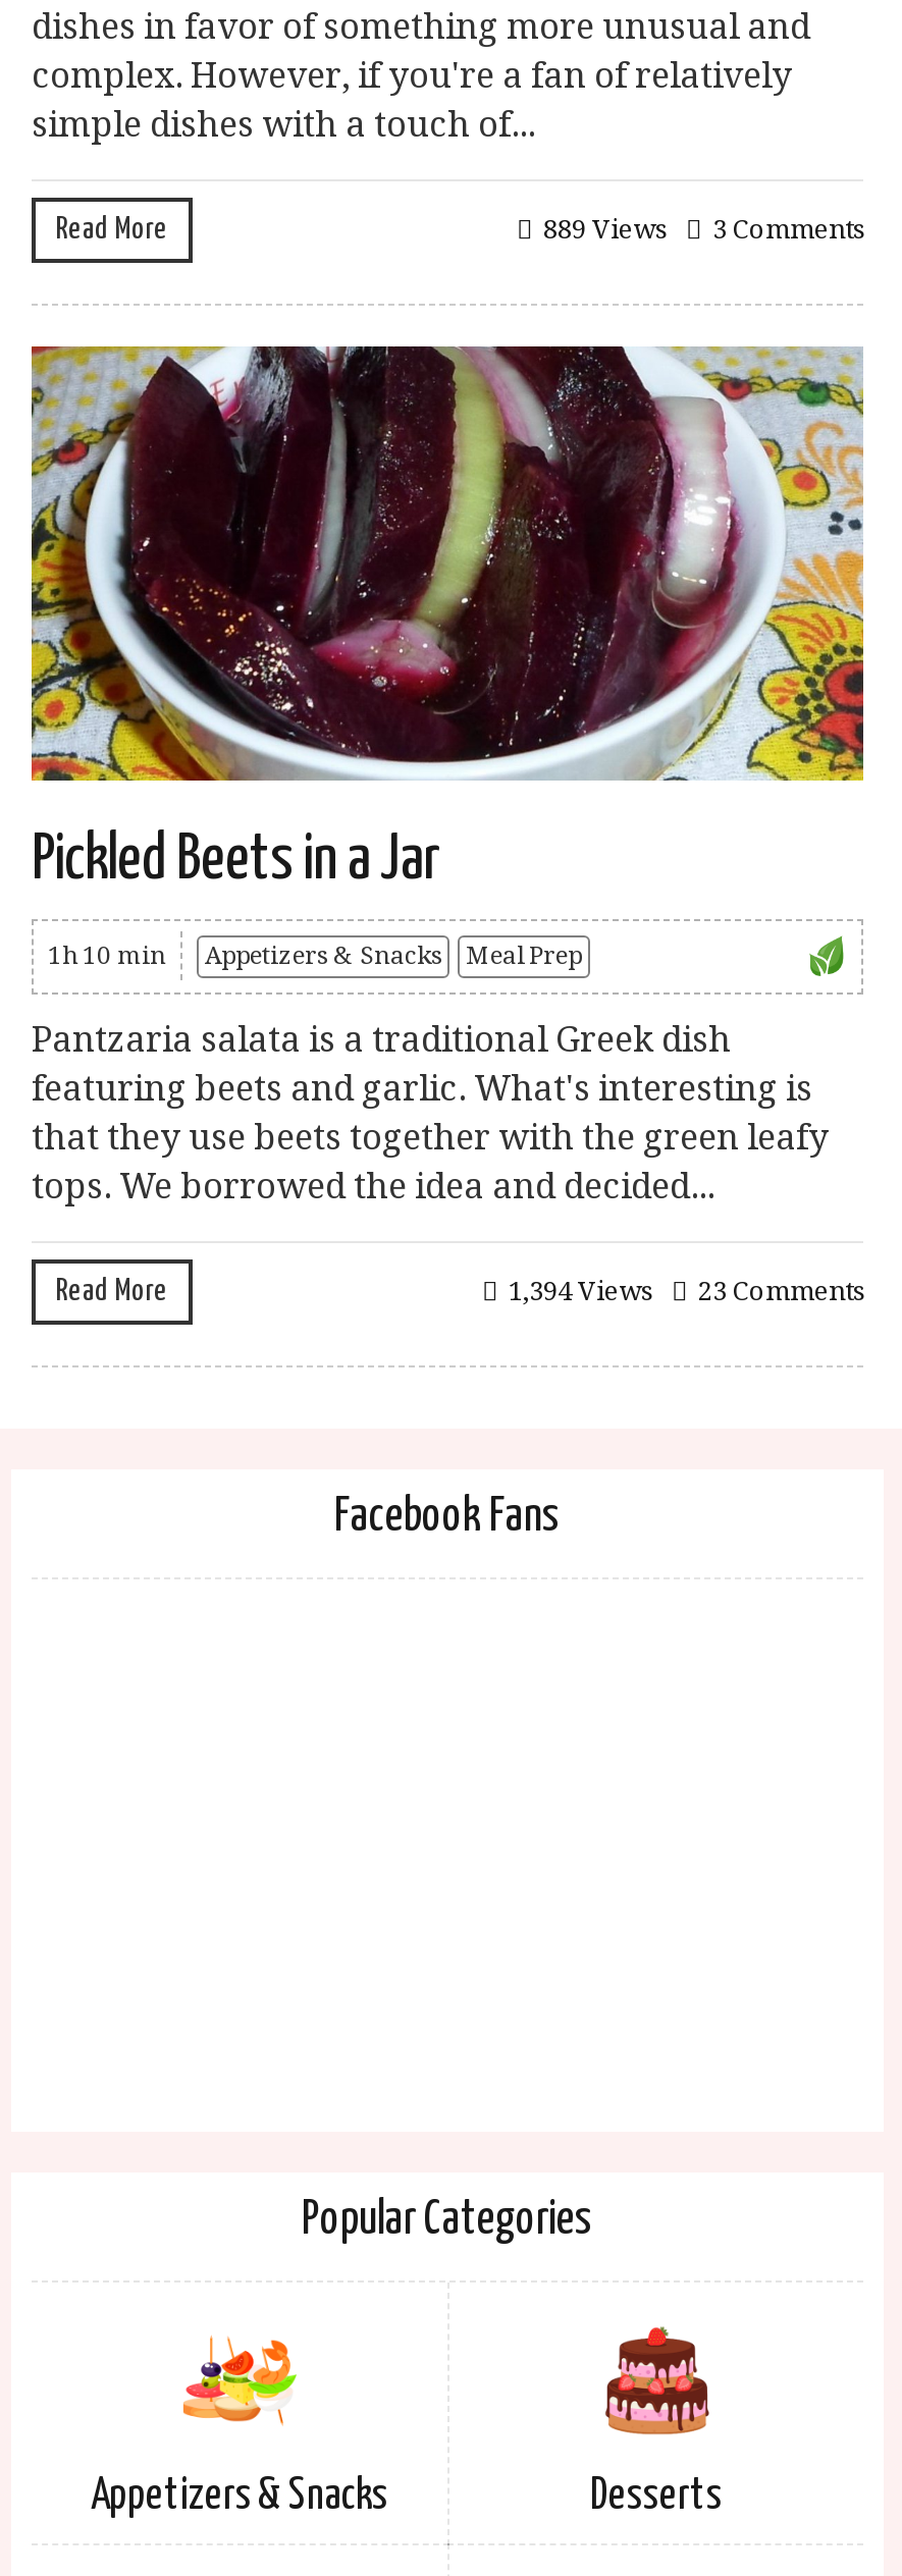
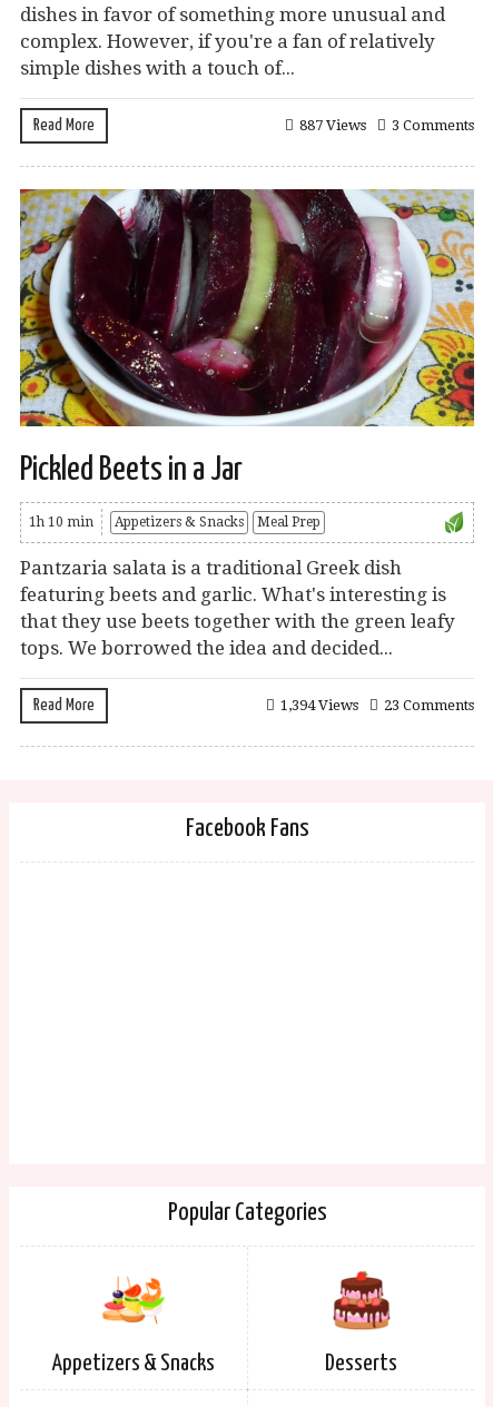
- 889 Views 3 Comments
+ 887 Views 3 Comments
